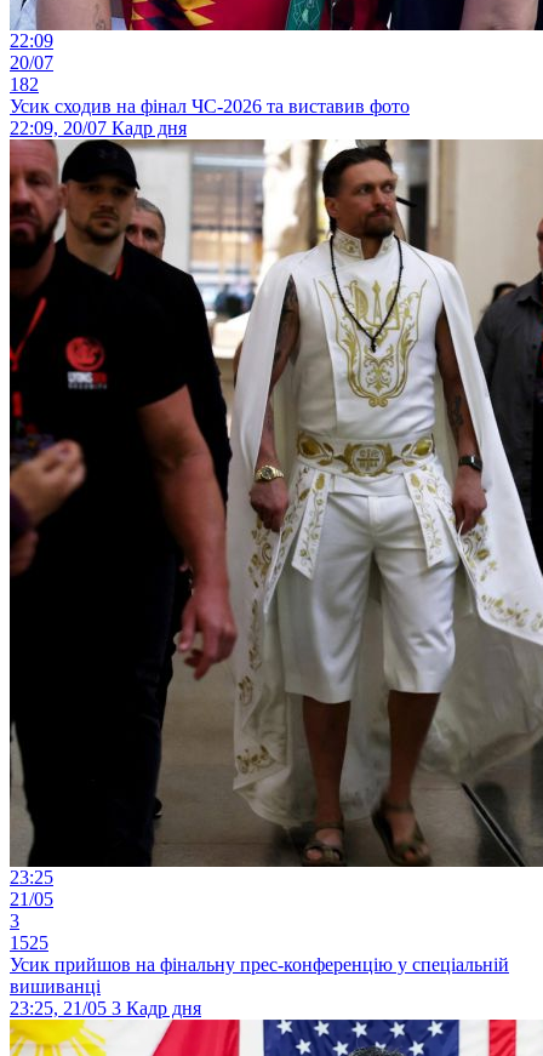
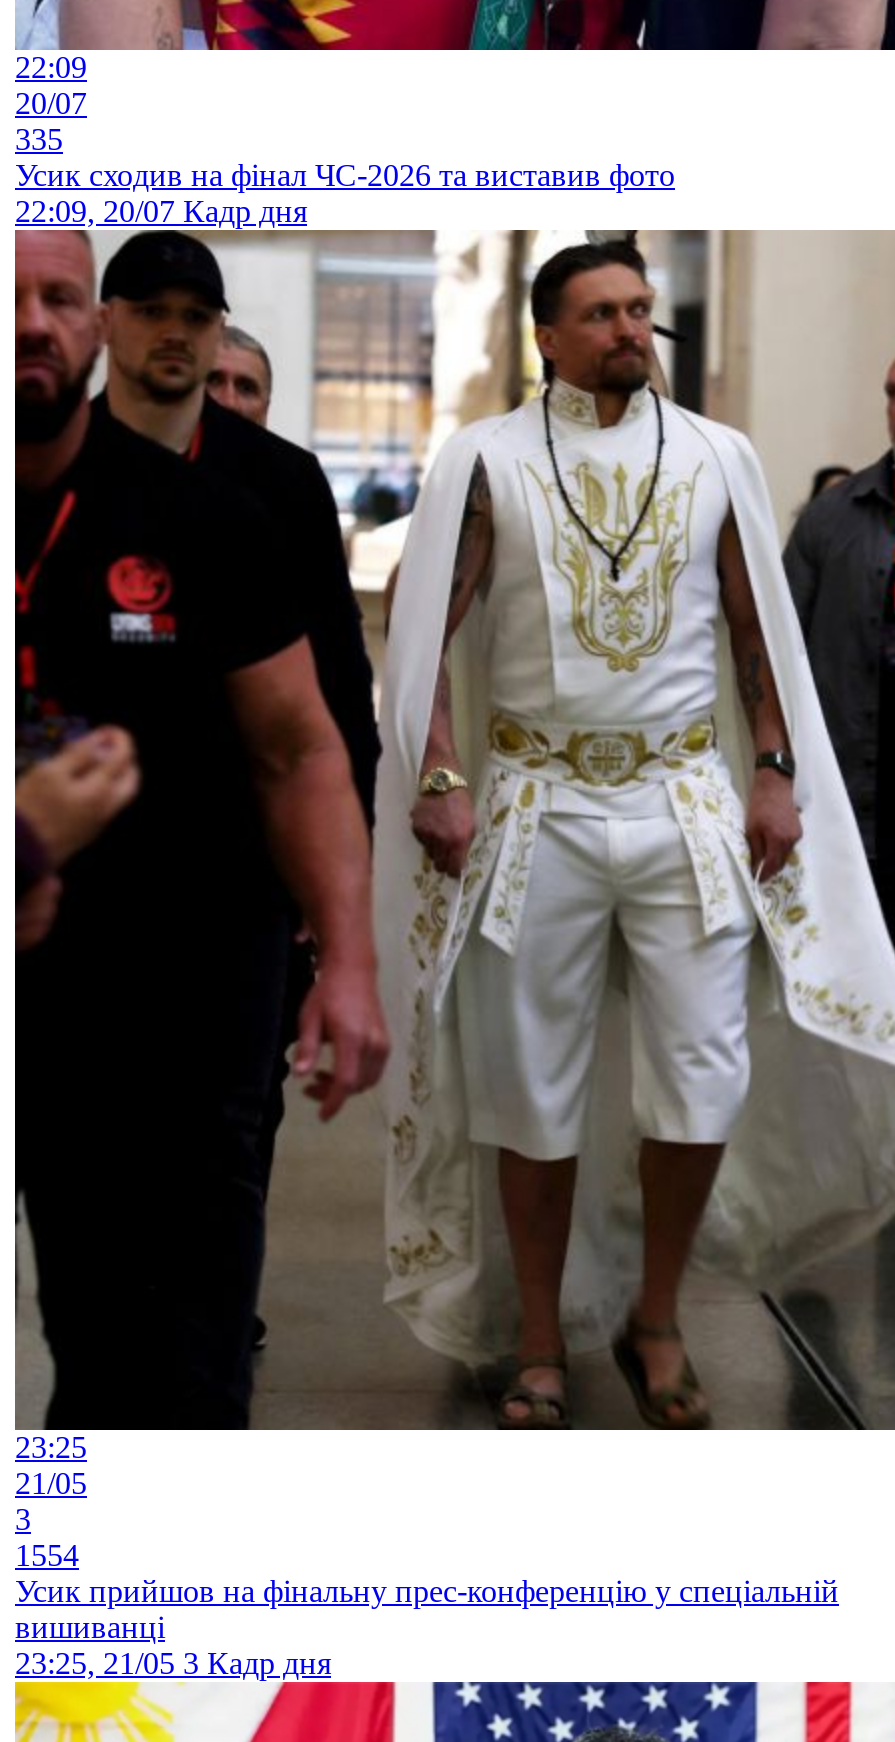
- 182
+ 335

- 1525
+ 1554
